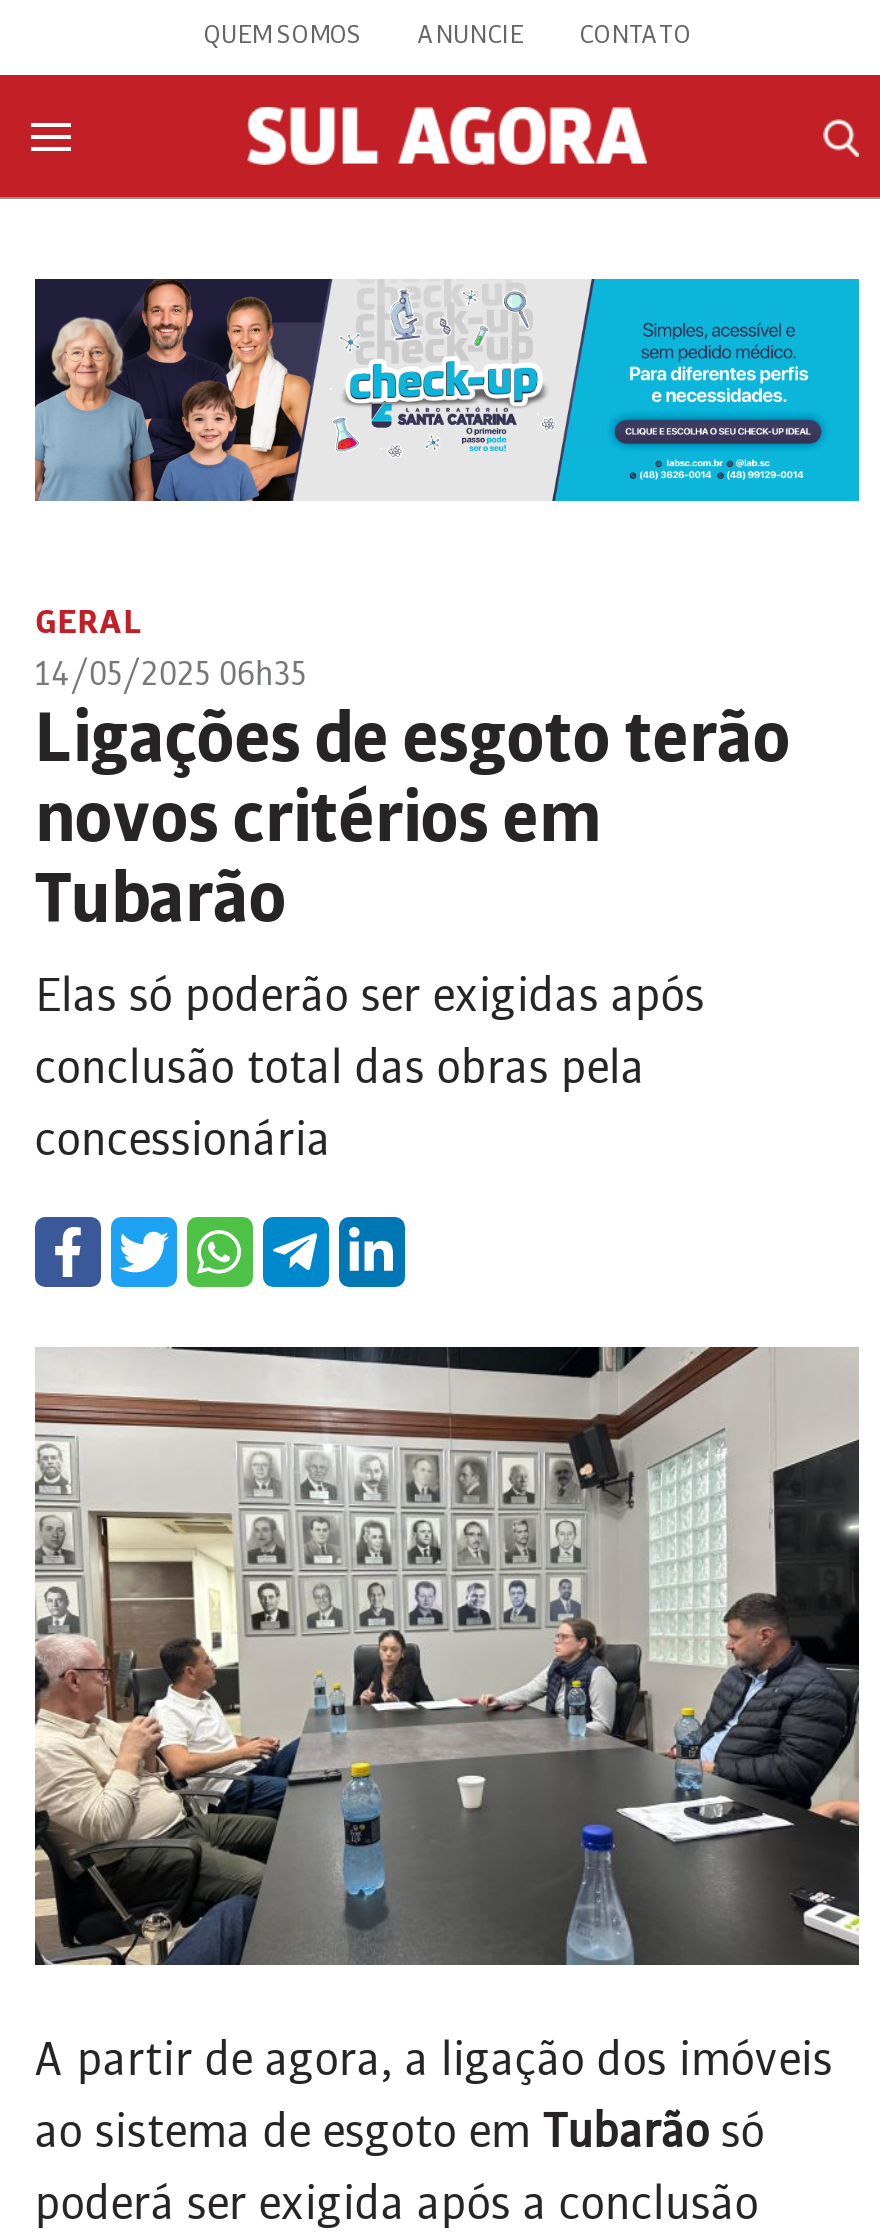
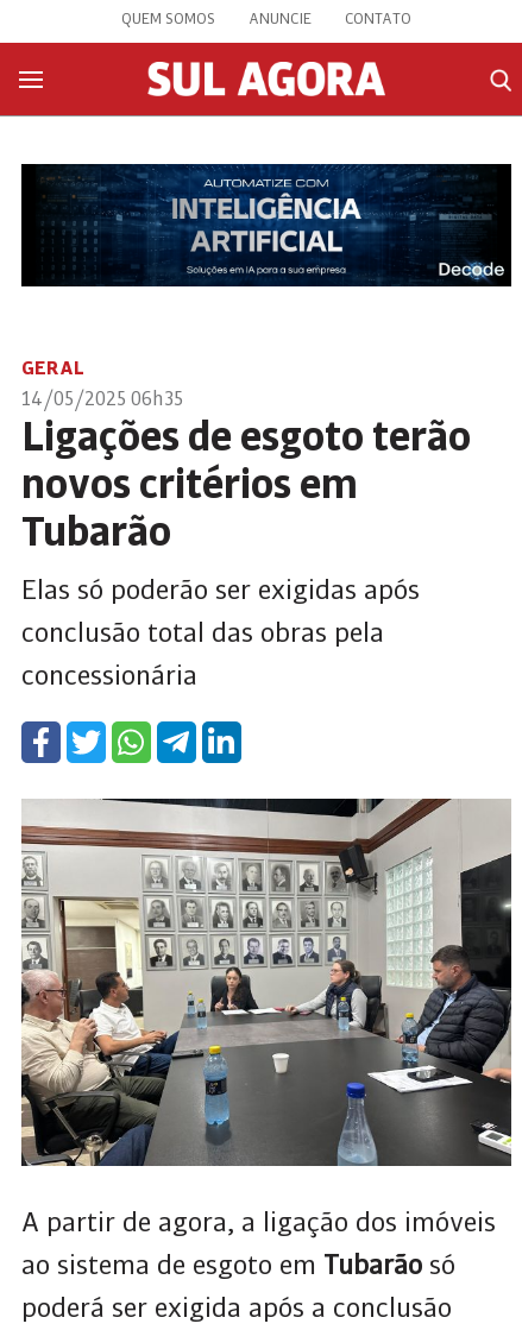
- [image]
+ [image]
